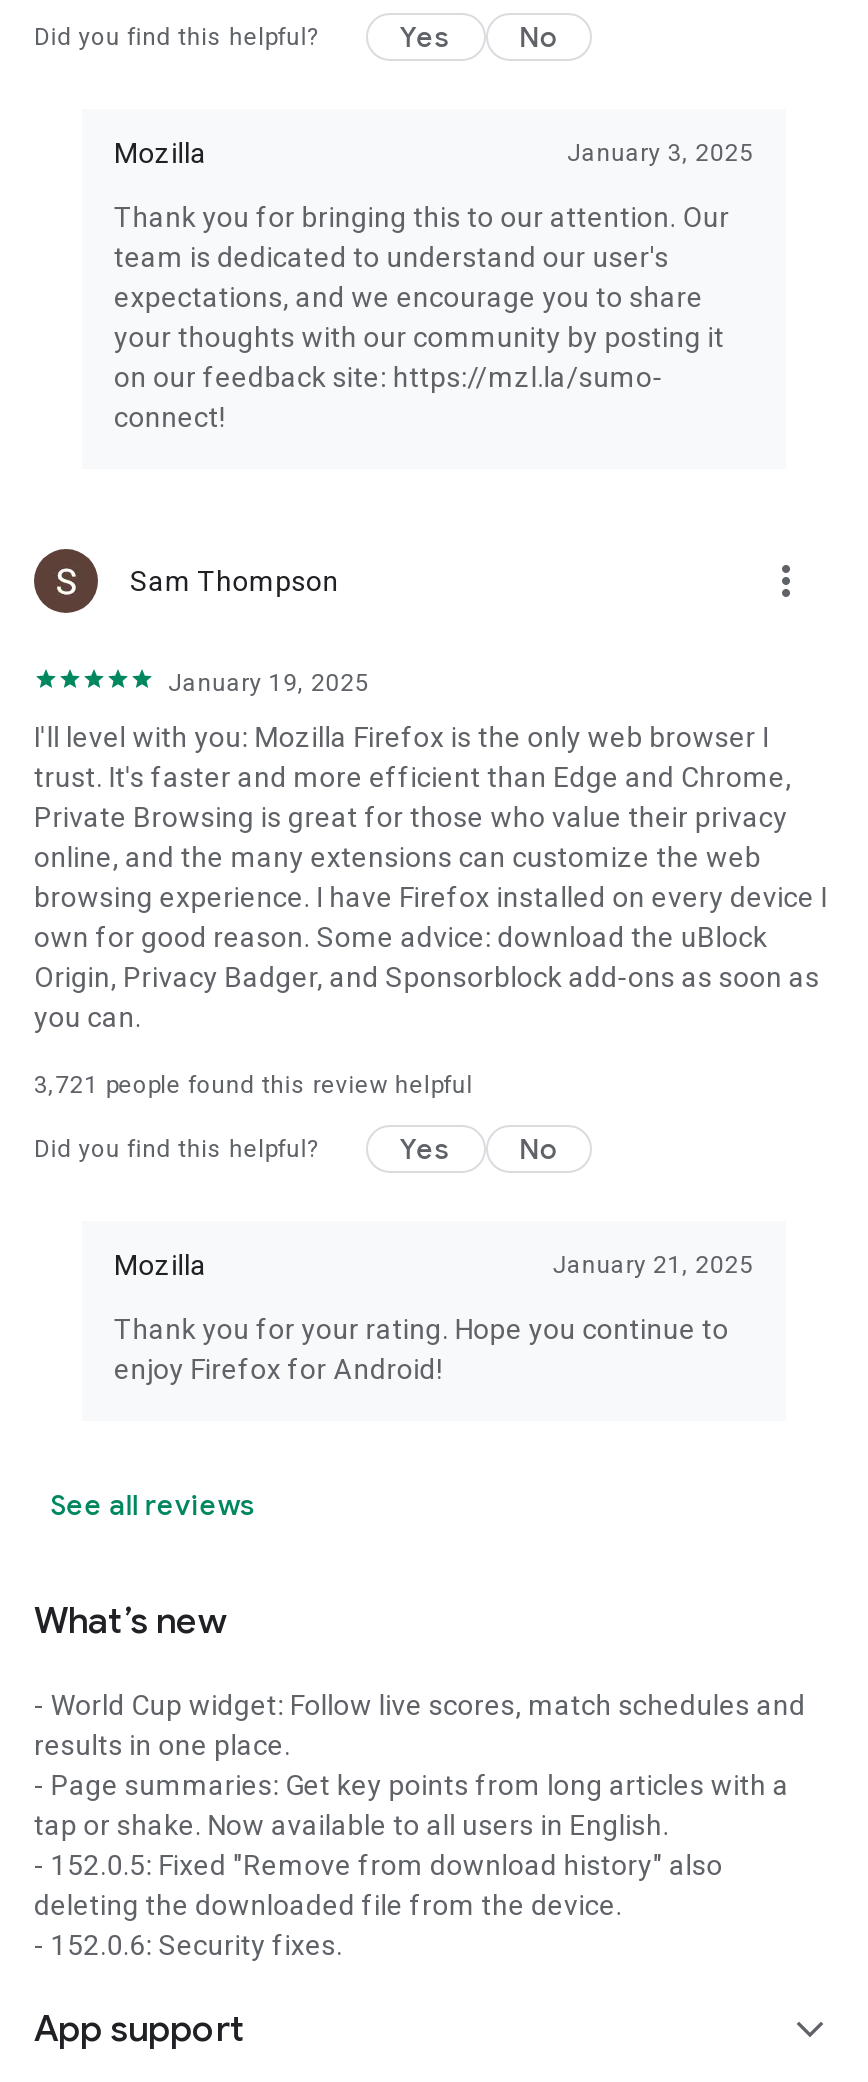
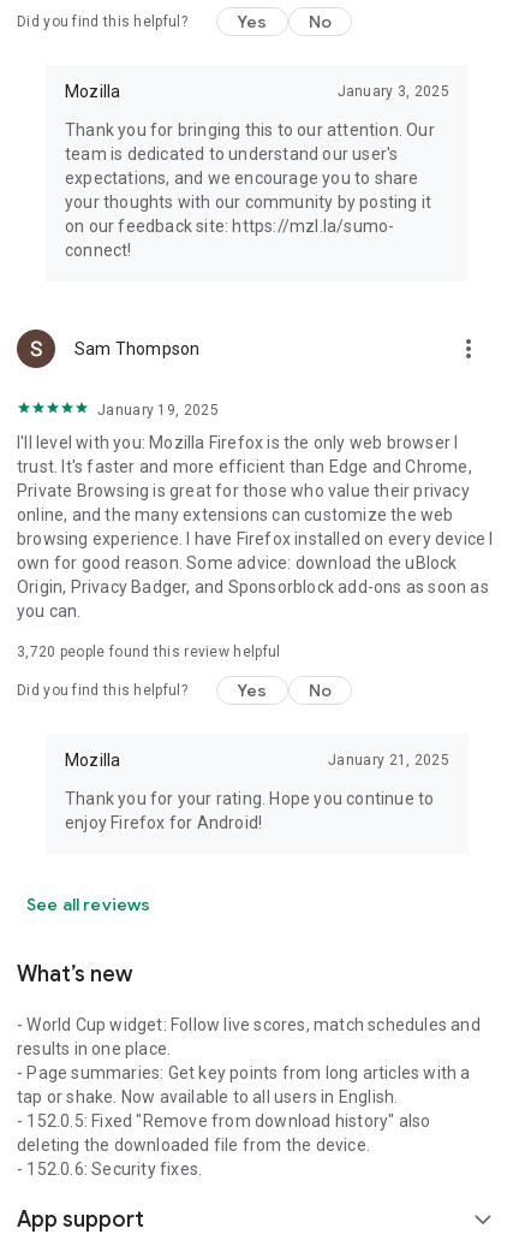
- 3,721 people found this review helpful
+ 3,720 people found this review helpful
